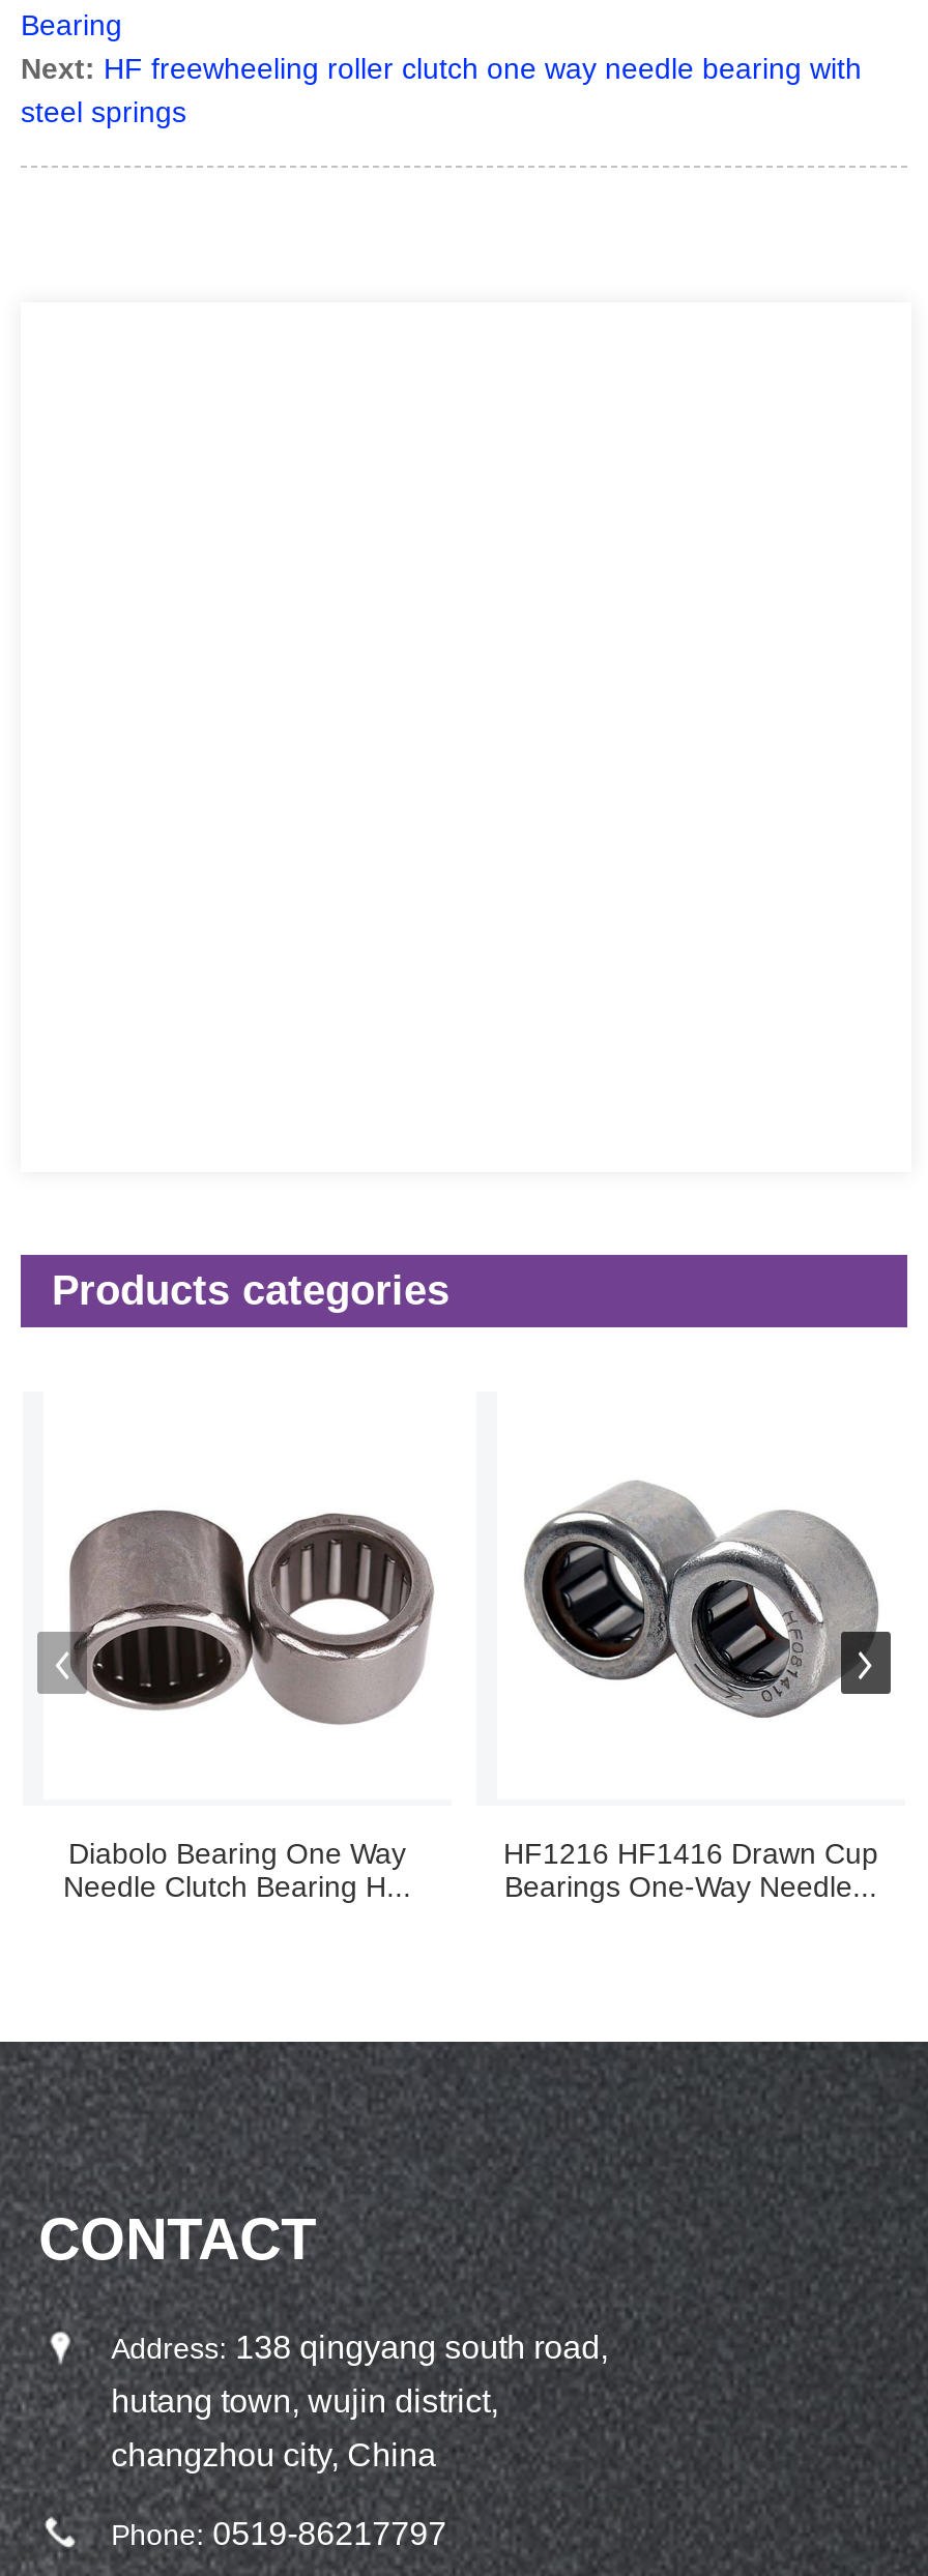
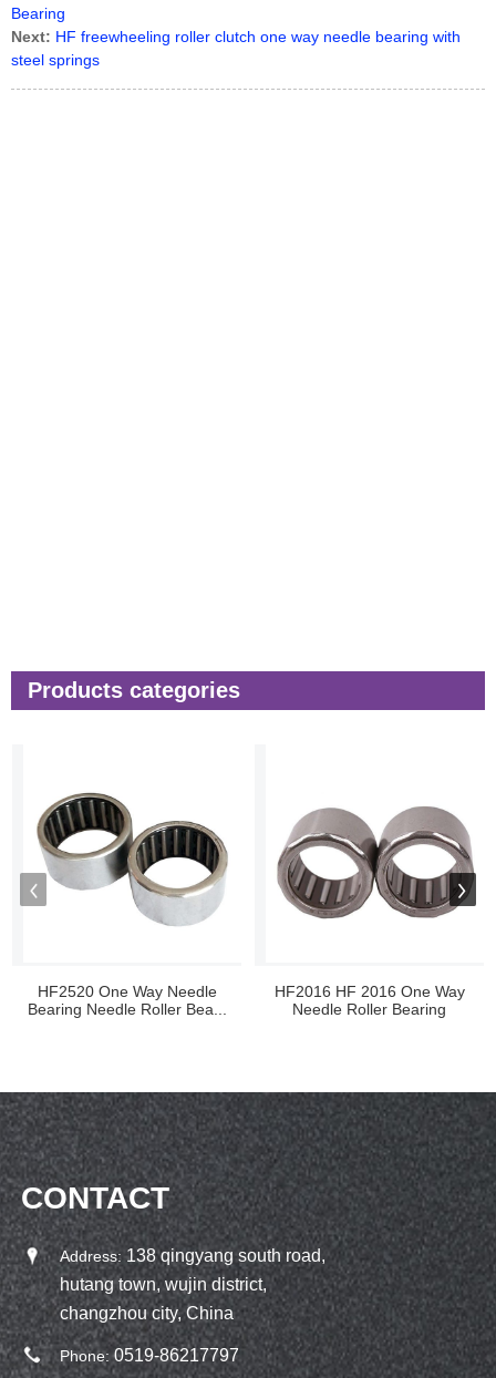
- [image]
+ [image]

- [image]
+ [image]

- Diabolo Bearing One Way
- Needle Clutch Bearing H...
+ HF2520 One Way Needle
+ Bearing Needle Roller Bea...

- HF1216 HF1416 Drawn Cup
- Bearings One-Way Needle...
+ HF2016 HF 2016 One Way
+ Needle Roller Bearing
